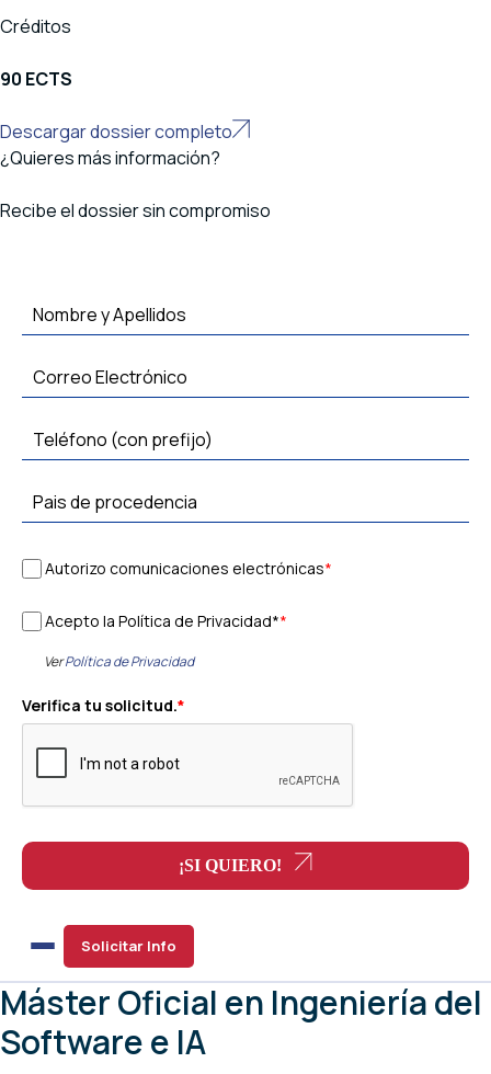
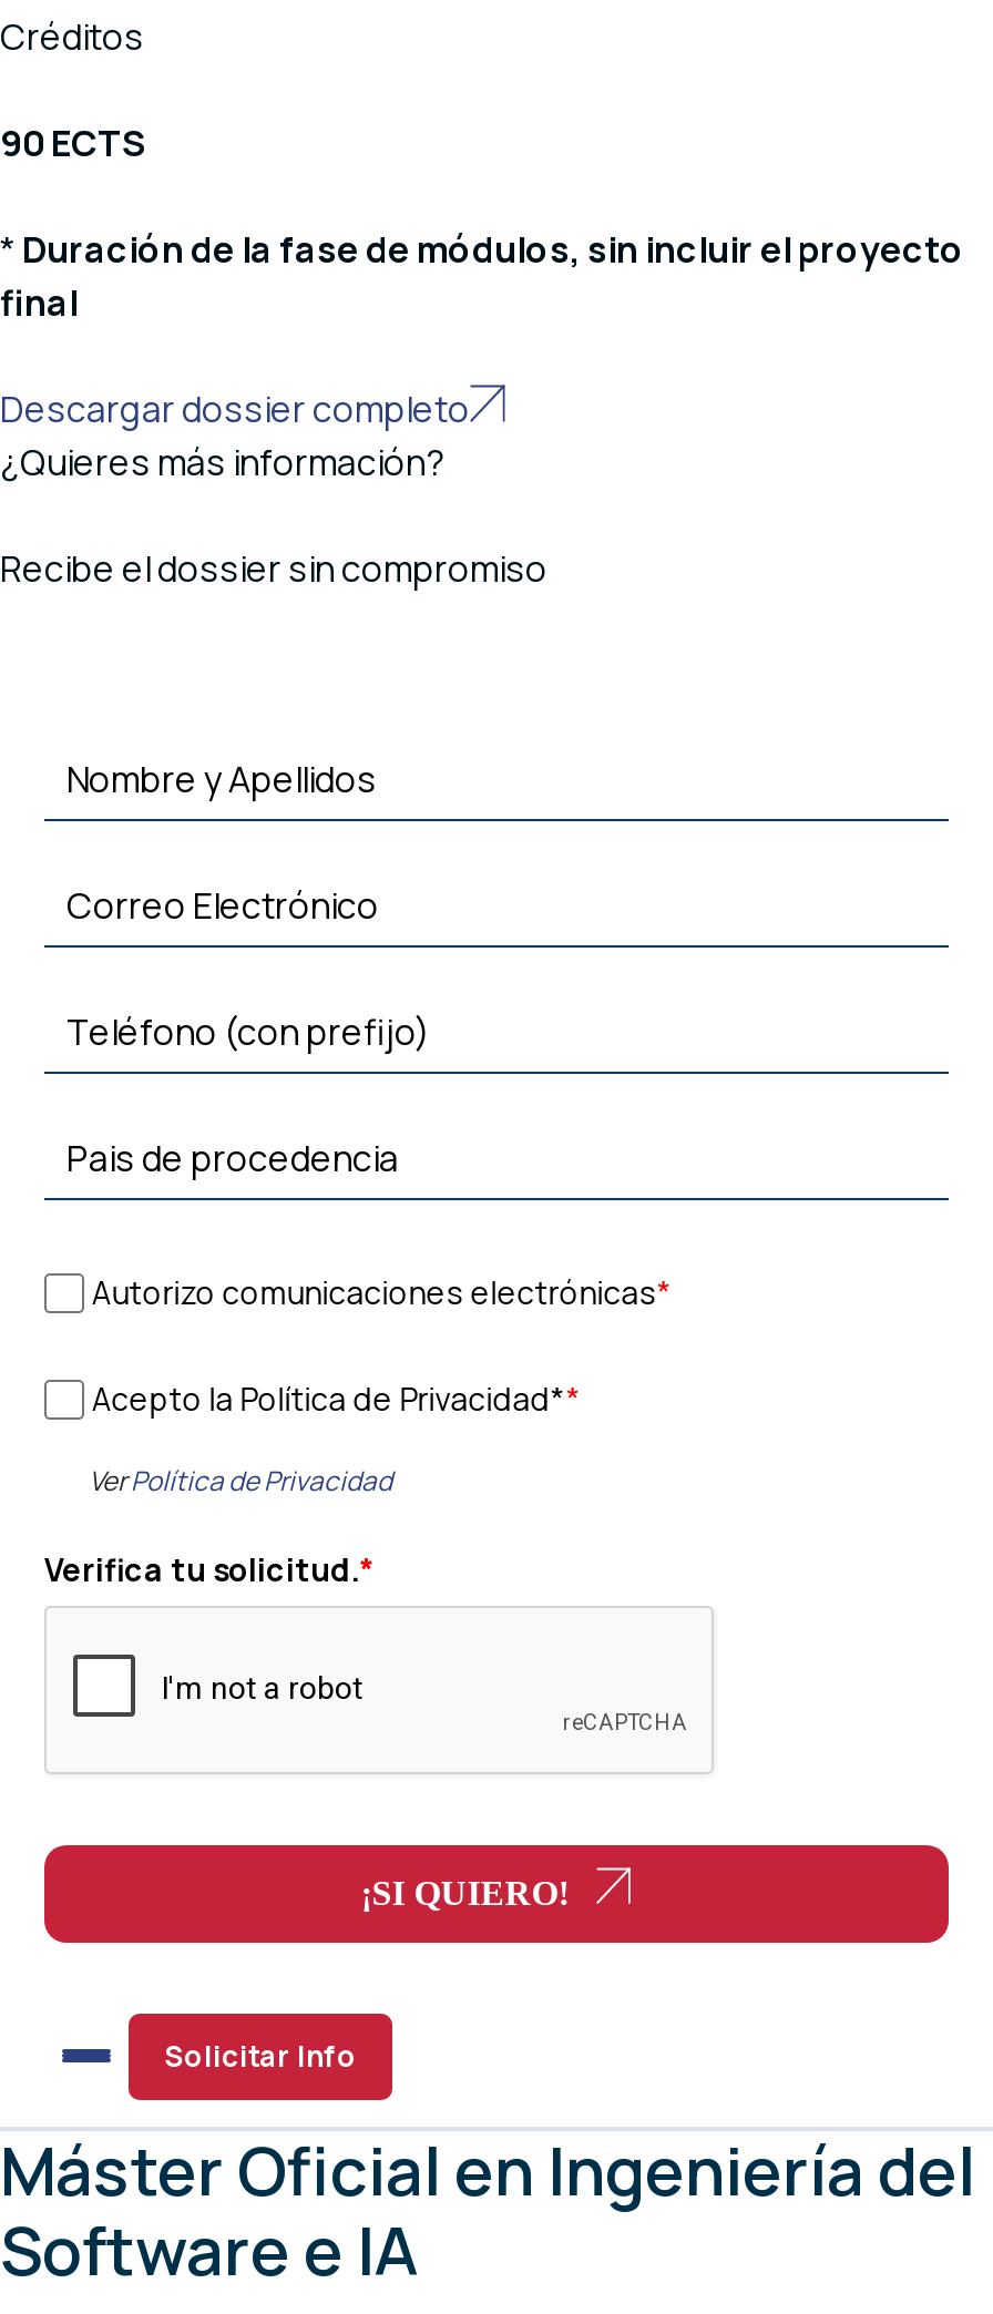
+ * Duración de la fase de módulos, sin incluir el proyecto
+ final
